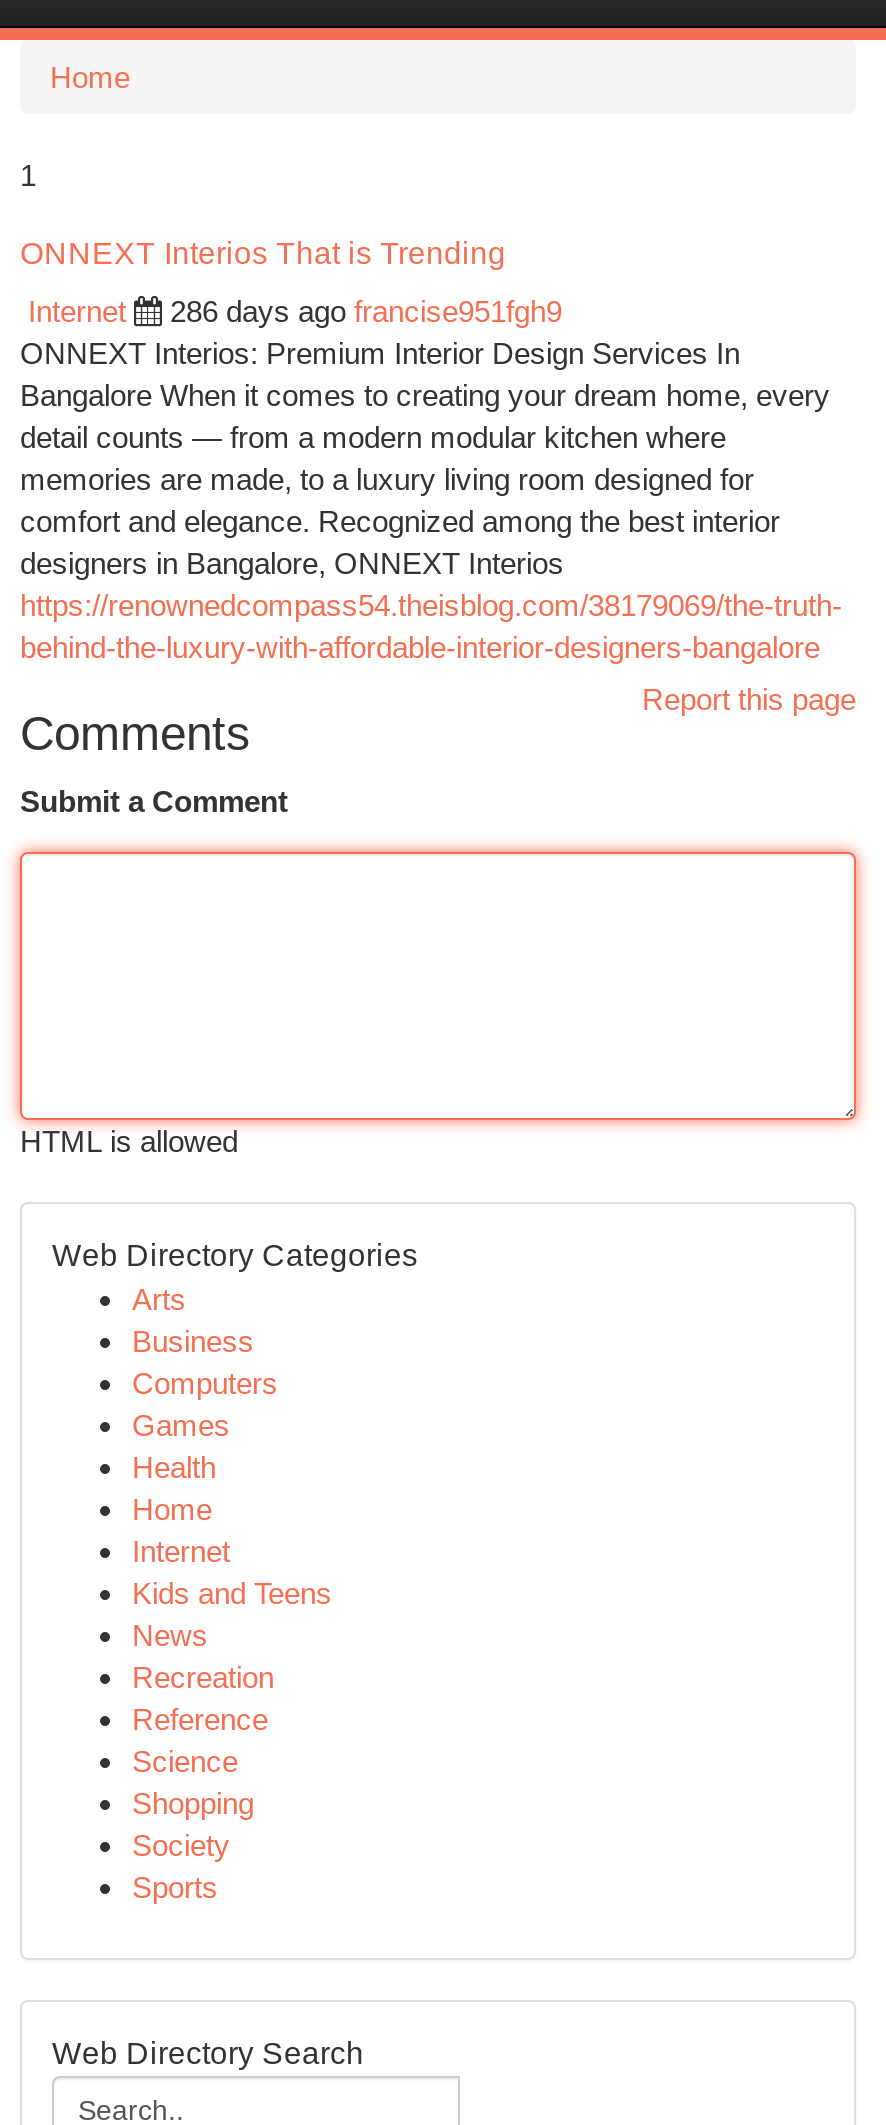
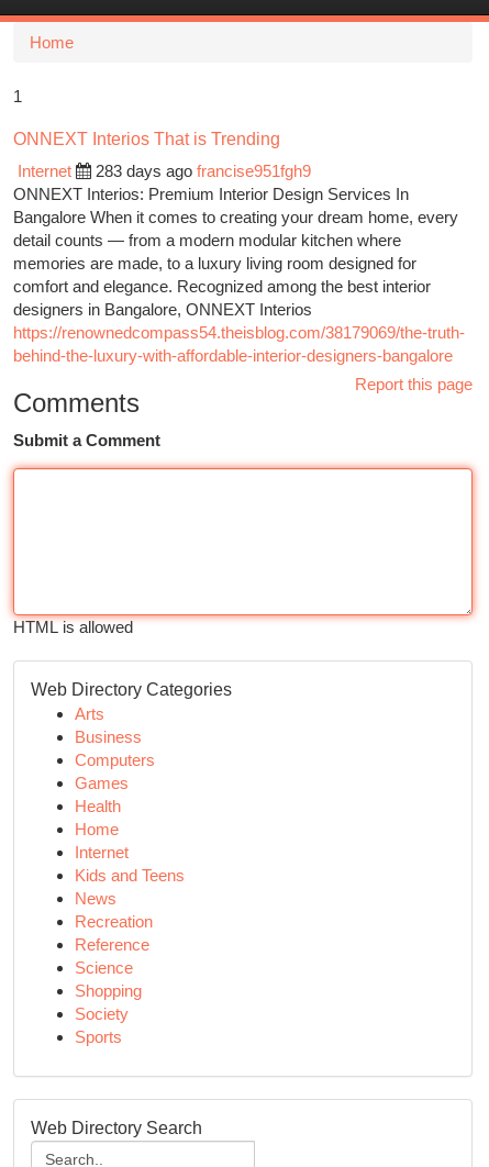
- 286 days ago francise951fgh9
+ 283 days ago francise951fgh9
